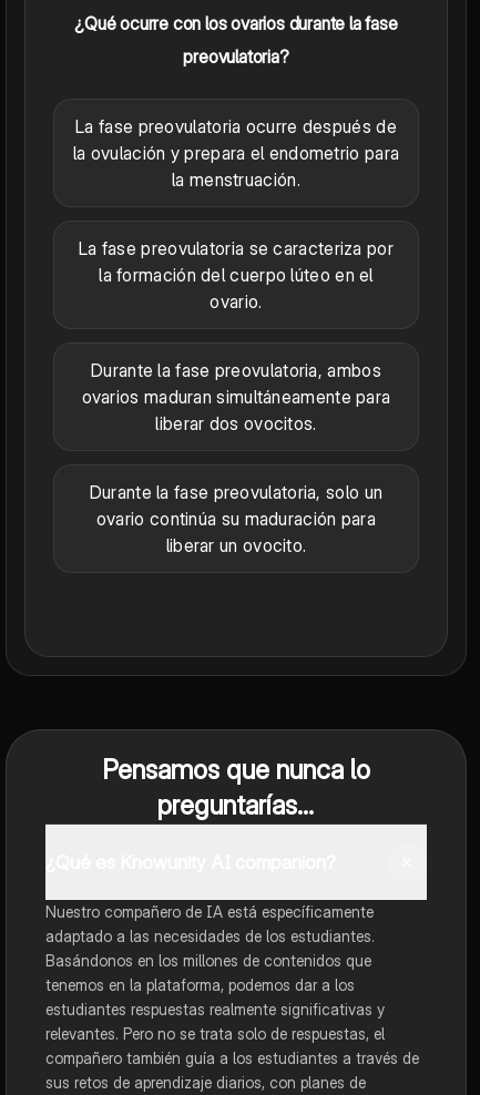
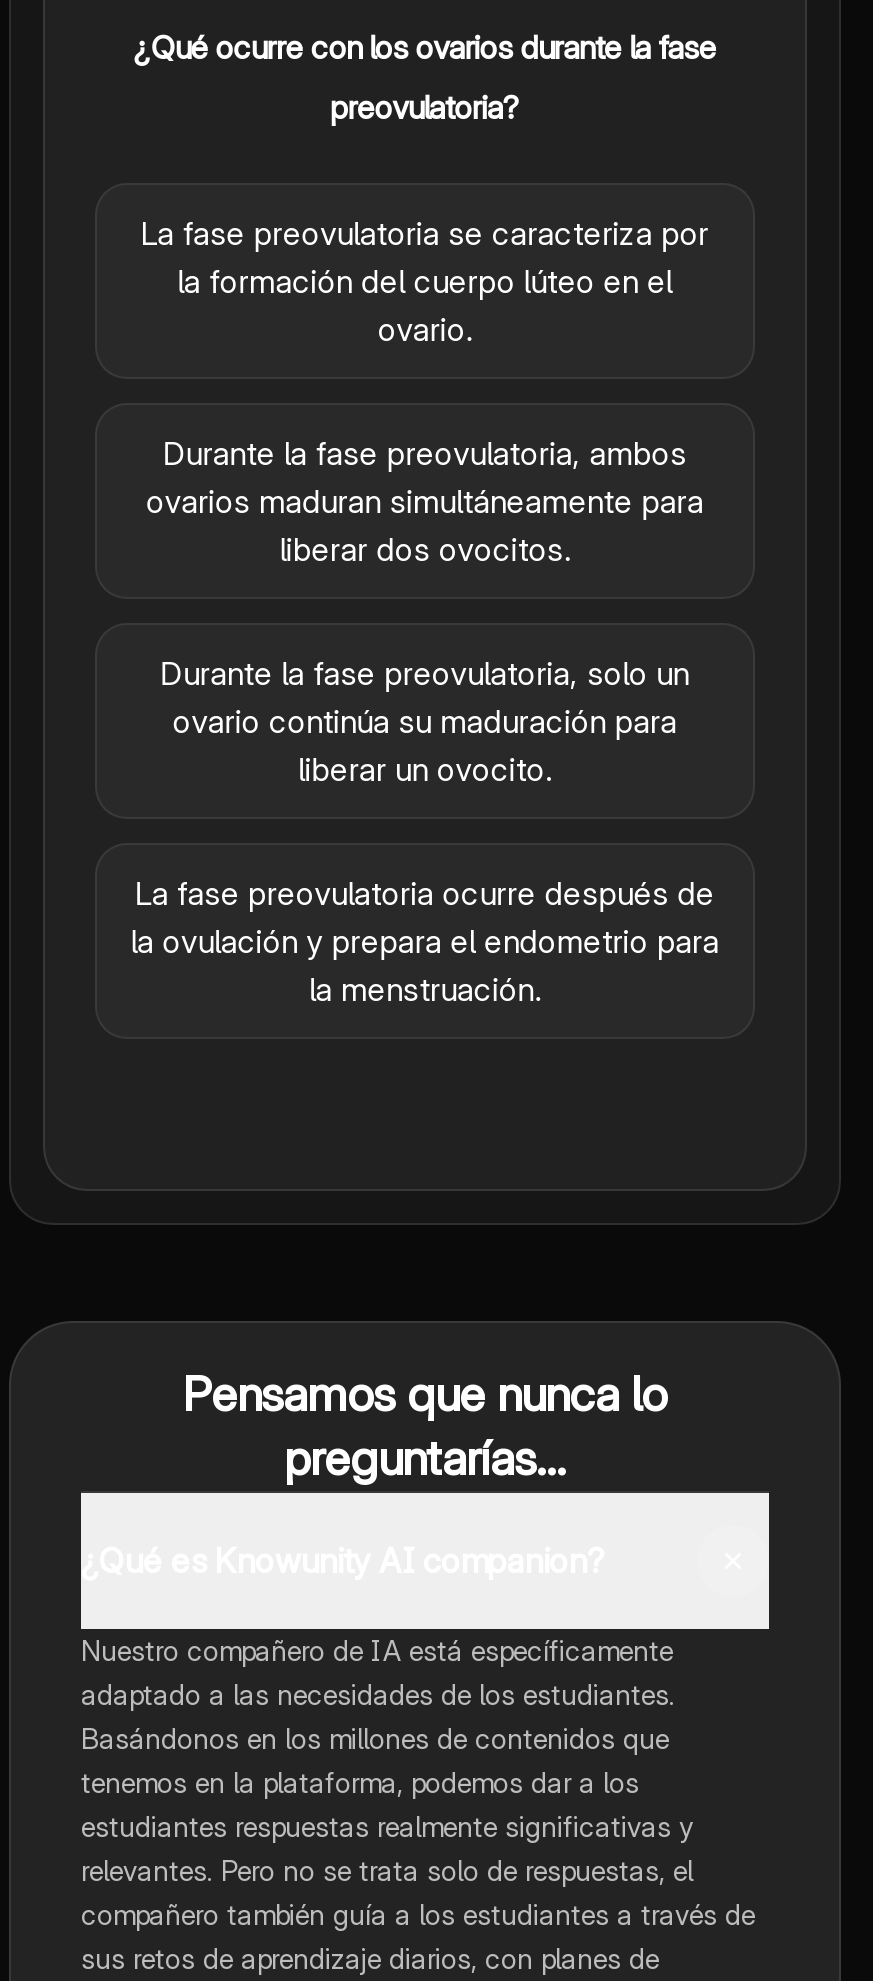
moved down: La fase preovulatoria ocurre después de | la ovulación y prepara el endometrio para | la menstruación.

moved up: La fase preovulatoria se caracteriza por | la formación del cuerpo lúteo en el | ovario. | ... | ovario continúa su maduración para | liberar un ovocito.
